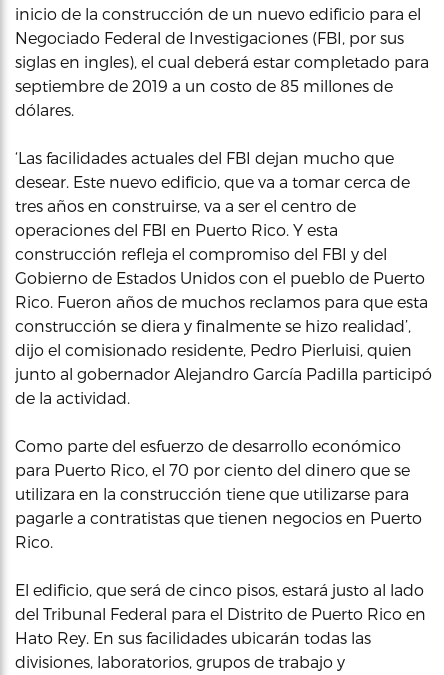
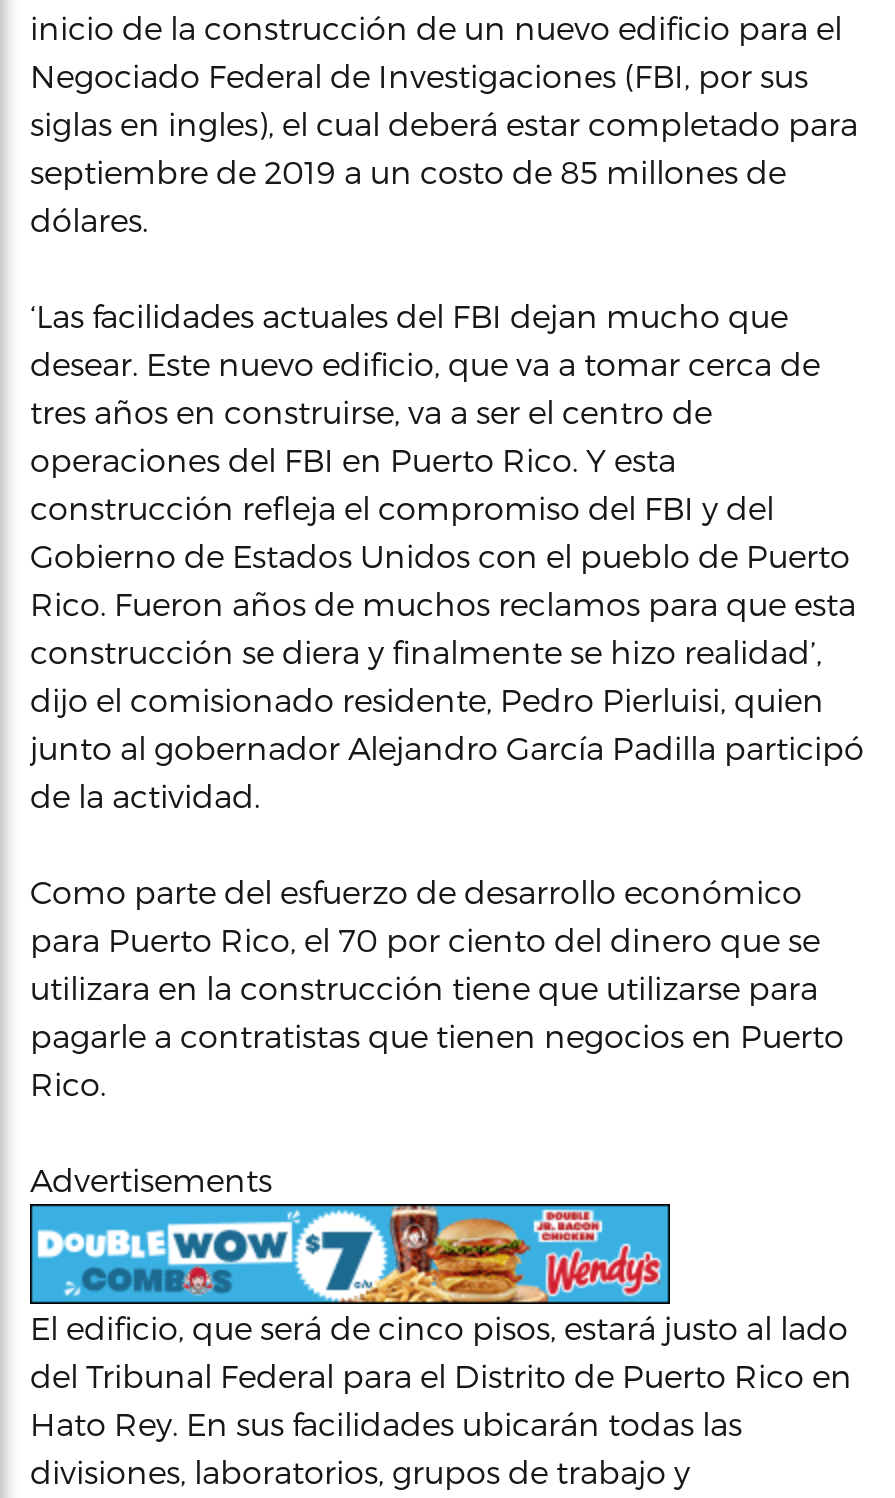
+ [image]

+ Advertisements
